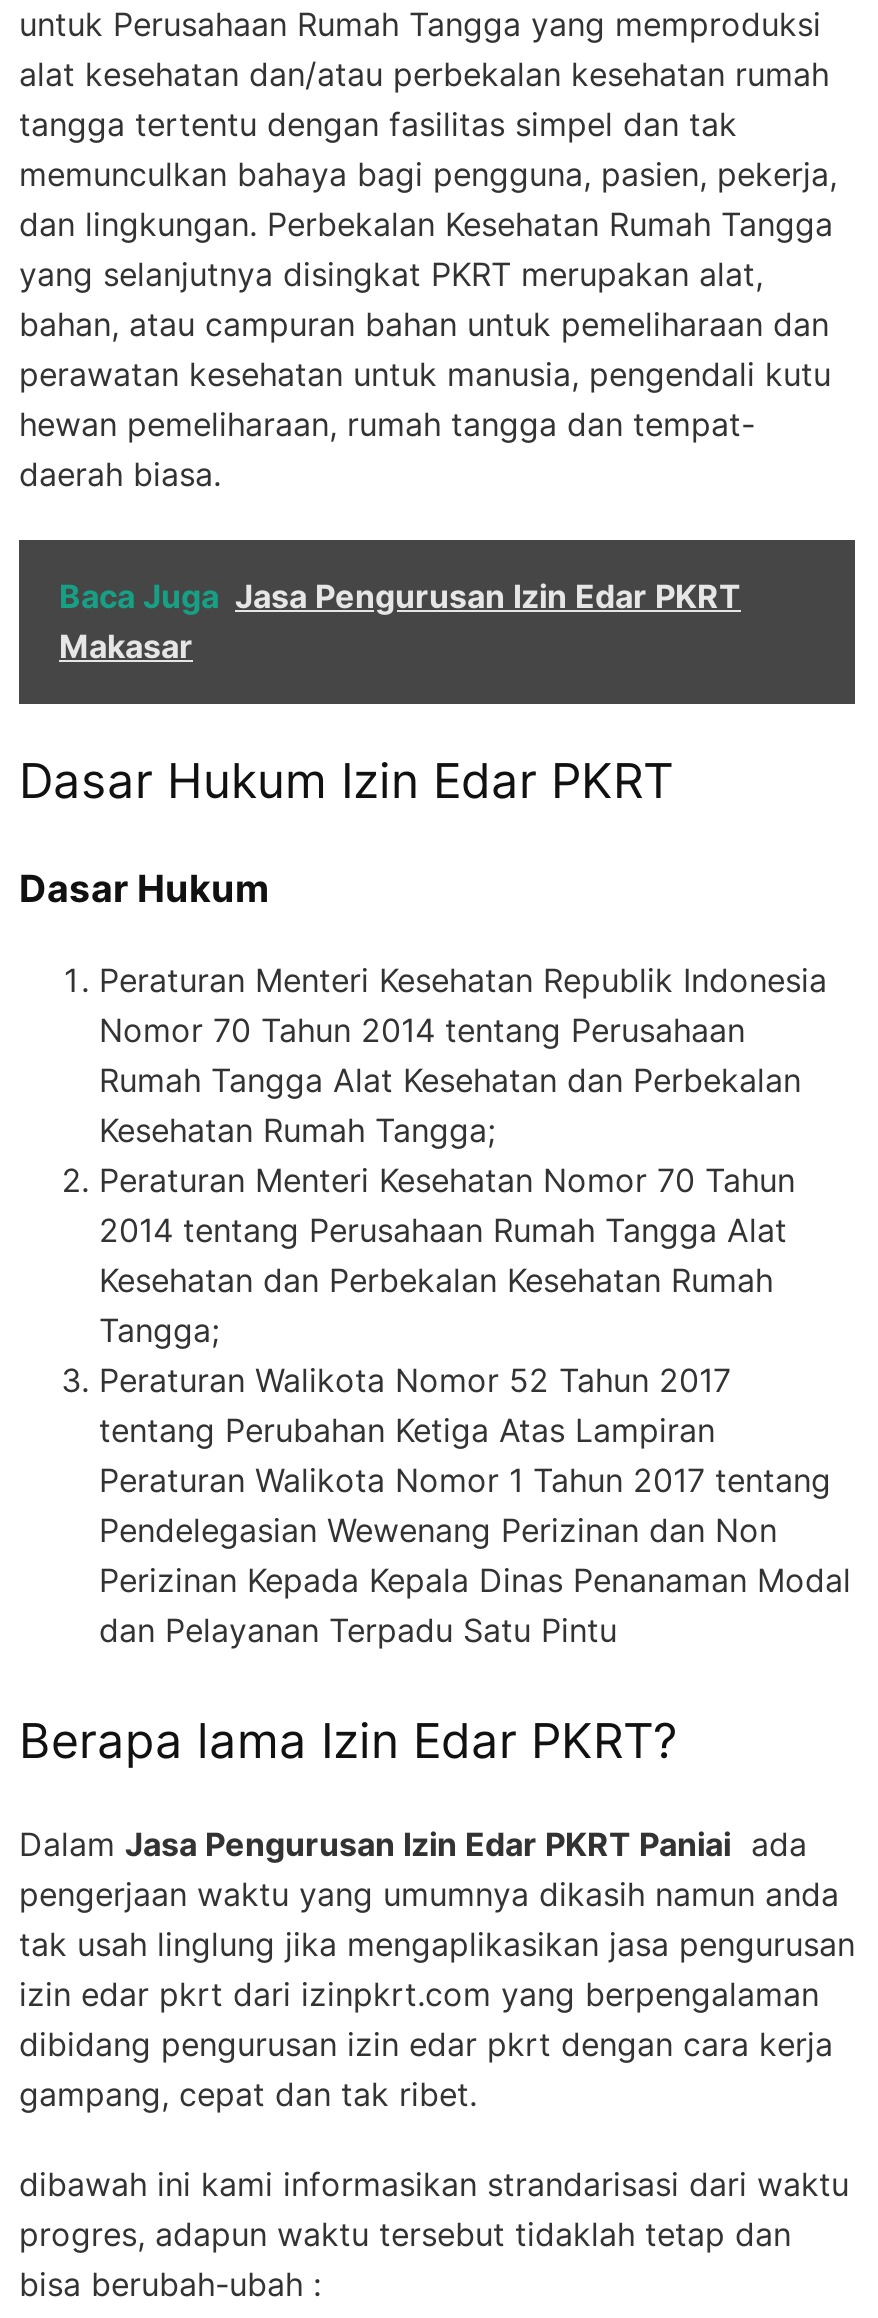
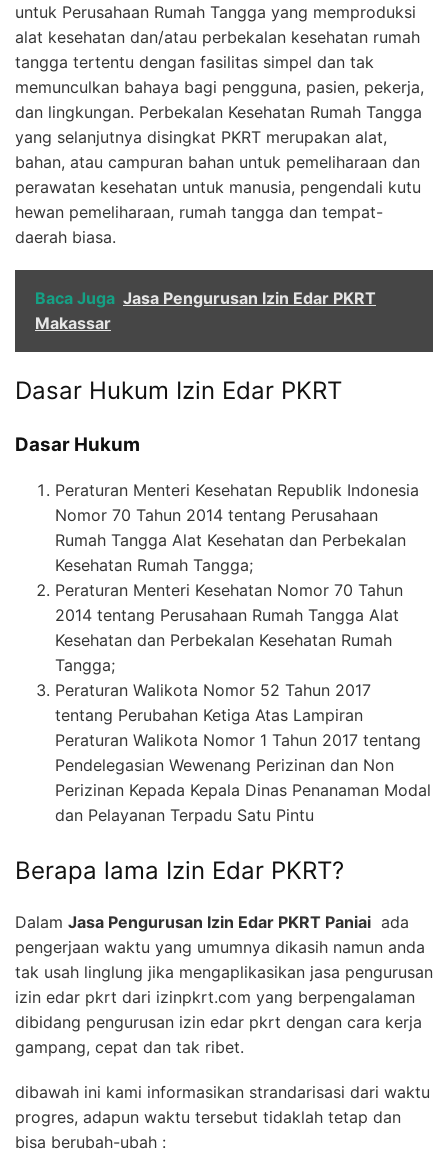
- Makasar
+ Makassar
